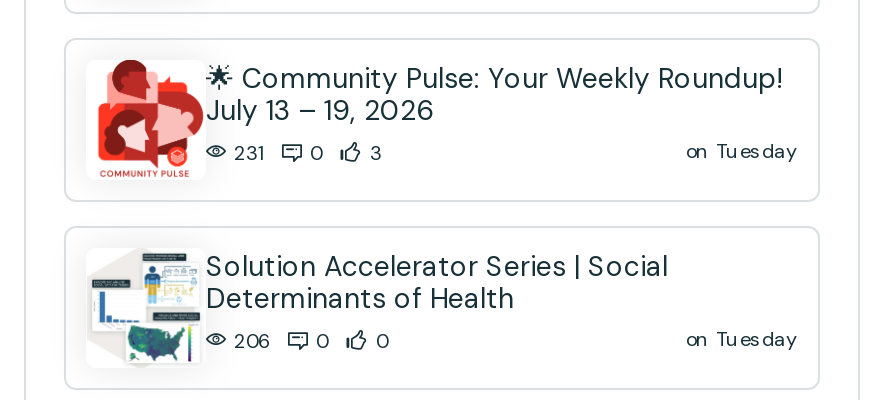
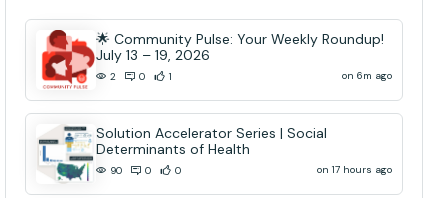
- 231
+ 2

- 3
- on Tuesday
+ 1
+ on 6m ago

- 206
+ 90

- on Tuesday
+ on 17 hours ago
